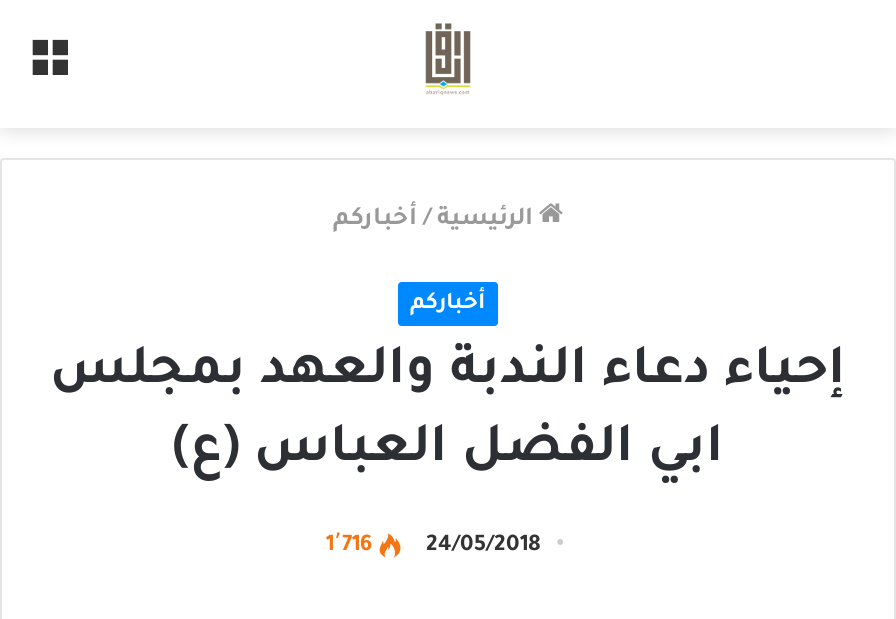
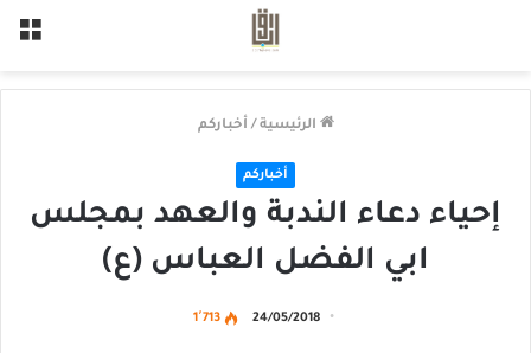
- 1٬716
+ 1٬713
